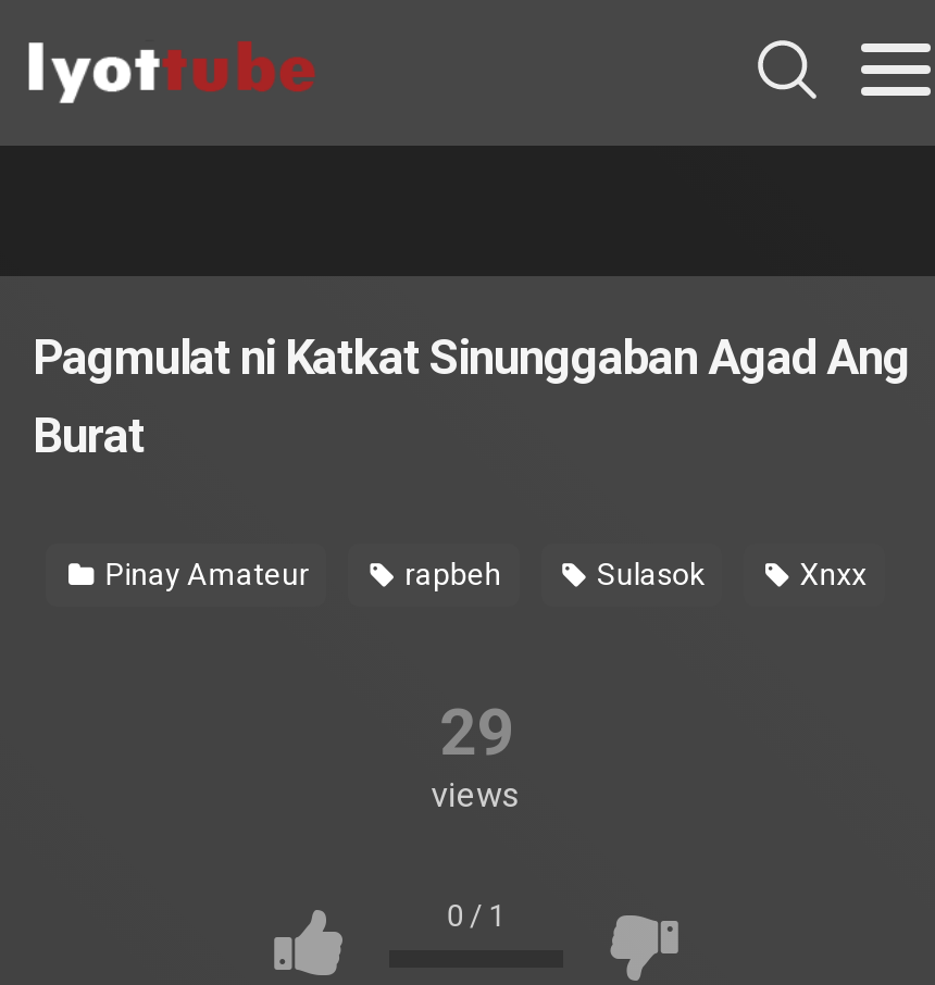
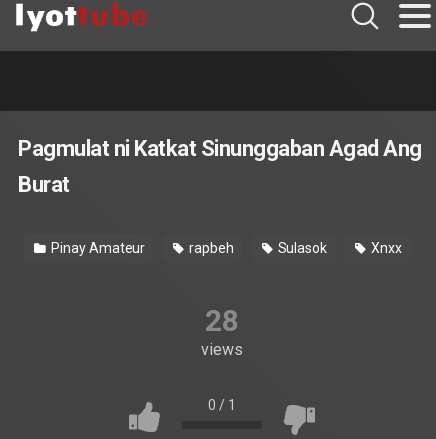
- 29
+ 28
